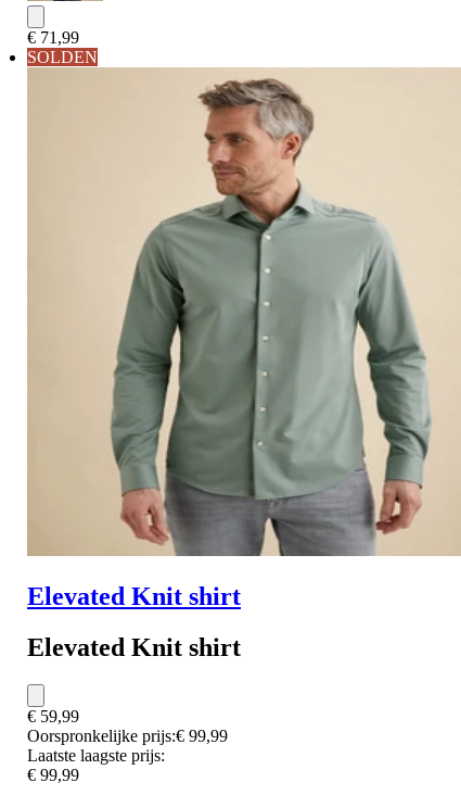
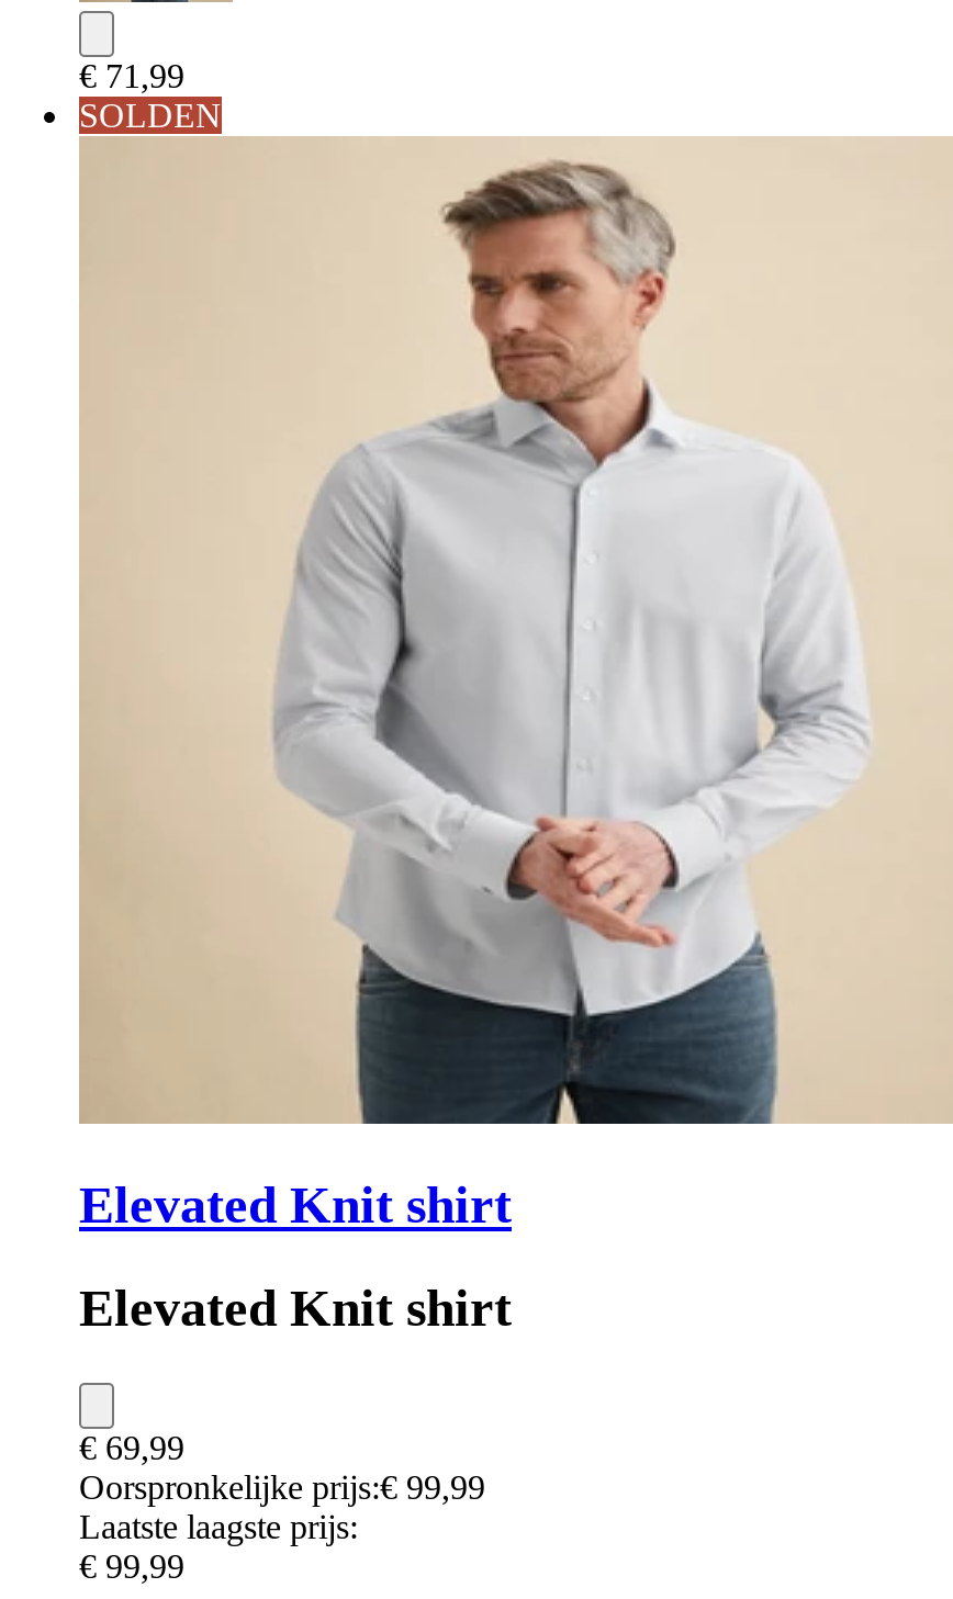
- [image]
+ [image]

- € 59,99
+ € 69,99
